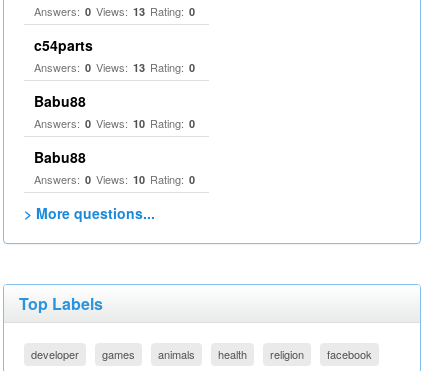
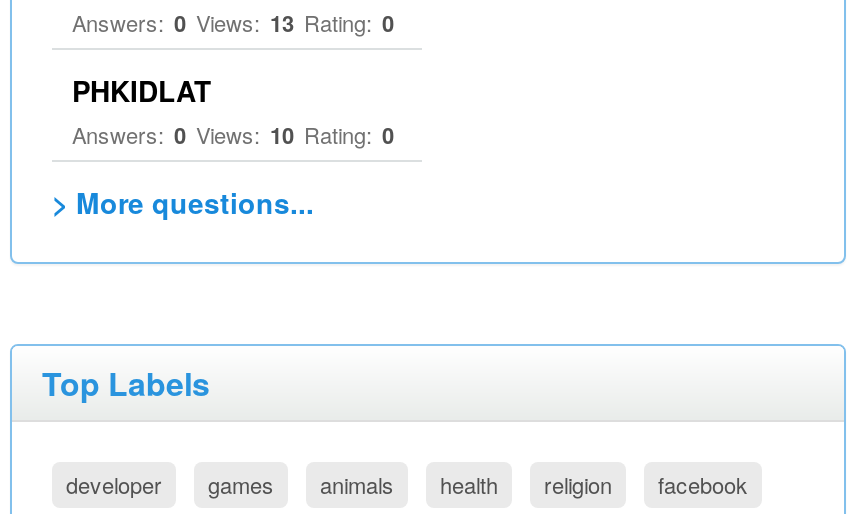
- c54parts
- Answers: 0 Views: 13 Rating: 0
- Babu88
- Answers: 0 Views: 10 Rating: 0
- Babu88
+ PHKIDLAT
